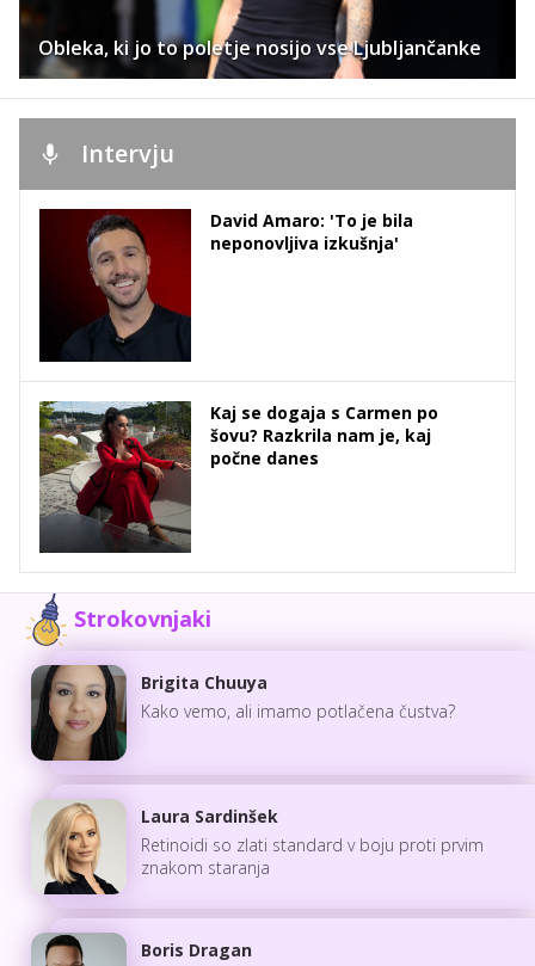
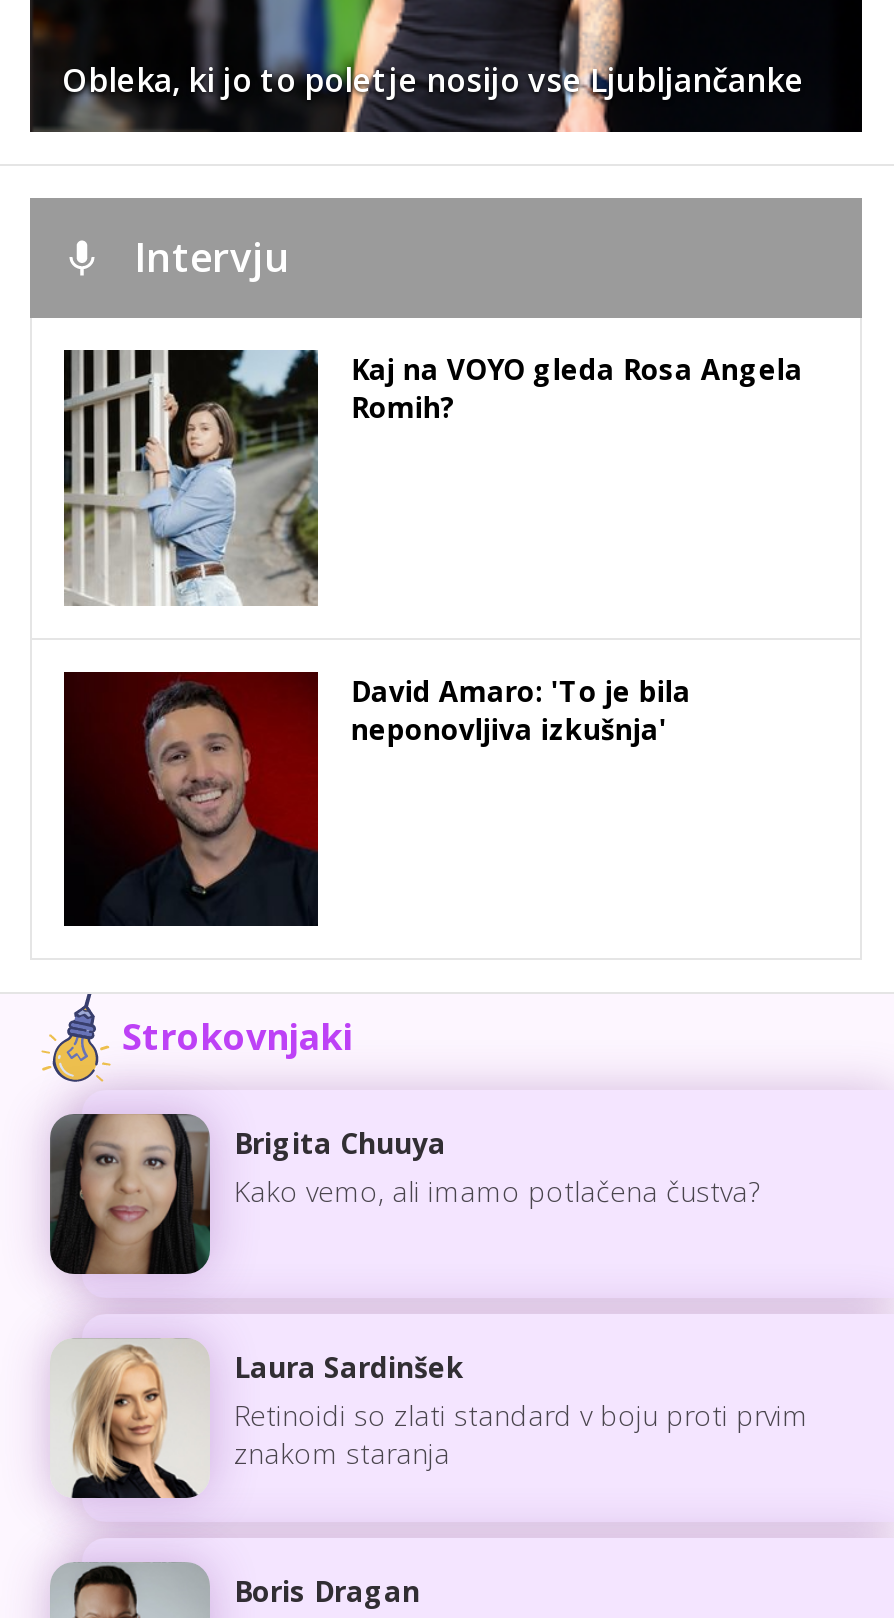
+ [image]
+ Kaj na VOYO gleda Rosa Angela
+ Romih?

moved down: [image] | David Amaro: 'To je bila | neponovljiva izkušnja'

- [image]
- Kaj se dogaja s Carmen po
- šovu? Razkrila nam je, kaj
- počne danes
